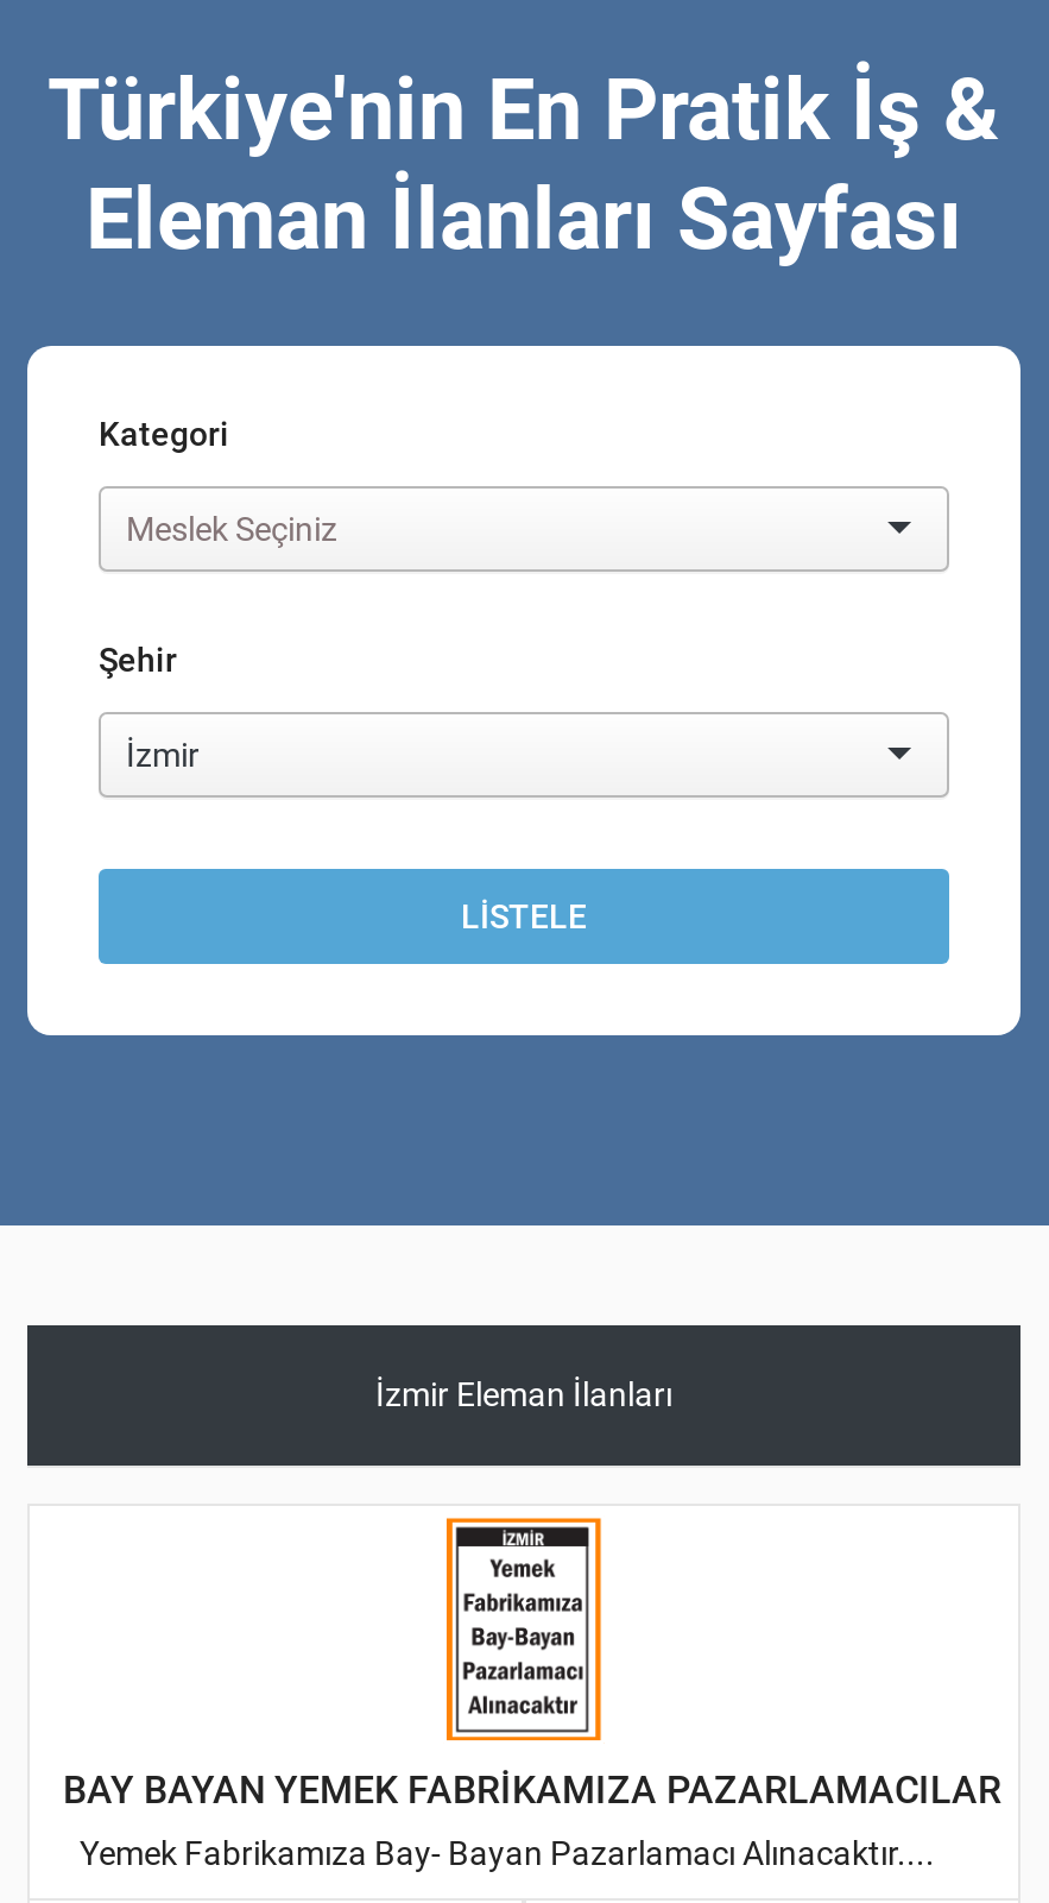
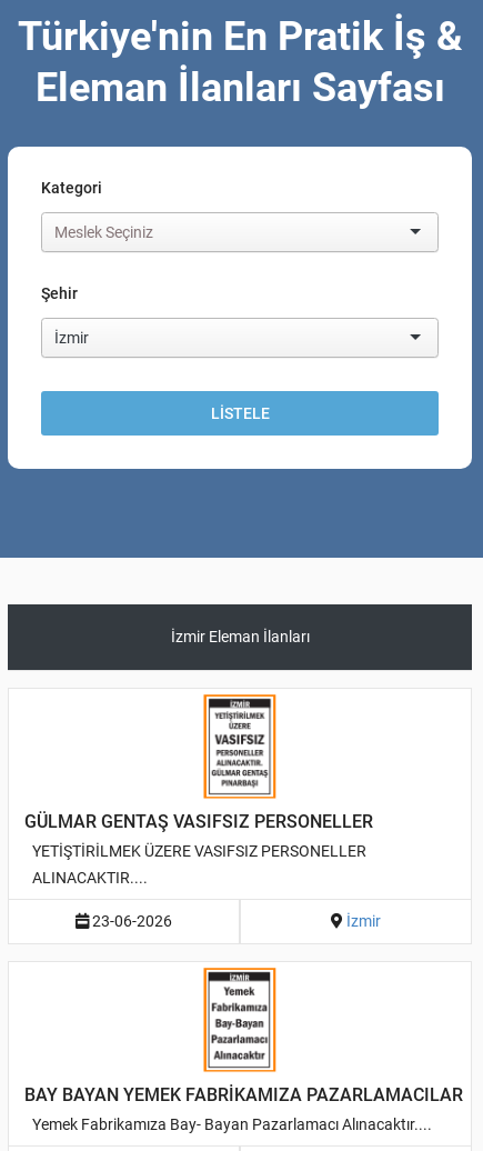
+ [image]
+ GÜLMAR GENTAŞ VASIFSIZ PERSONELLER
+ YETİŞTİRİLMEK ÜZERE VASIFSIZ PERSONELLER
+ ALINACAKTIR....
+ 23-06-2026
+ İzmir
